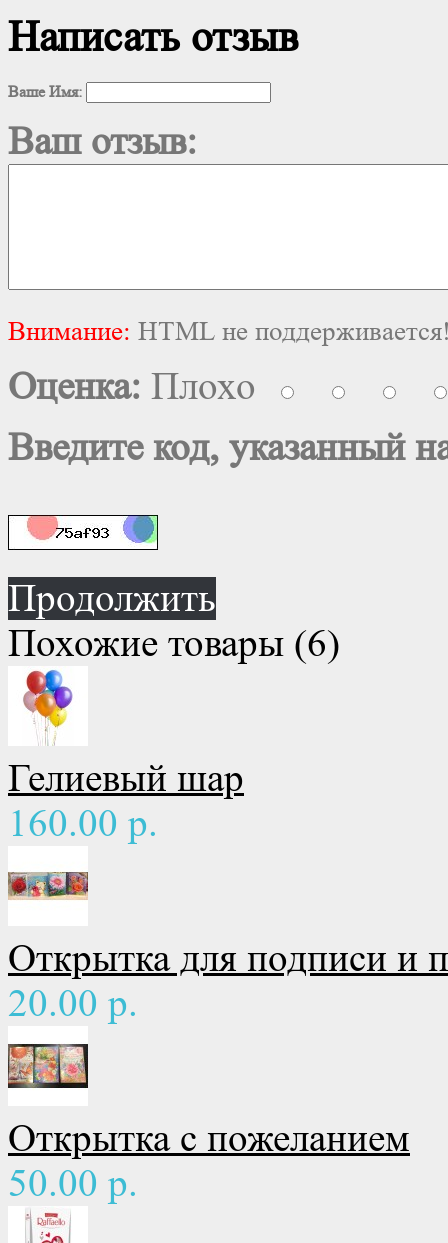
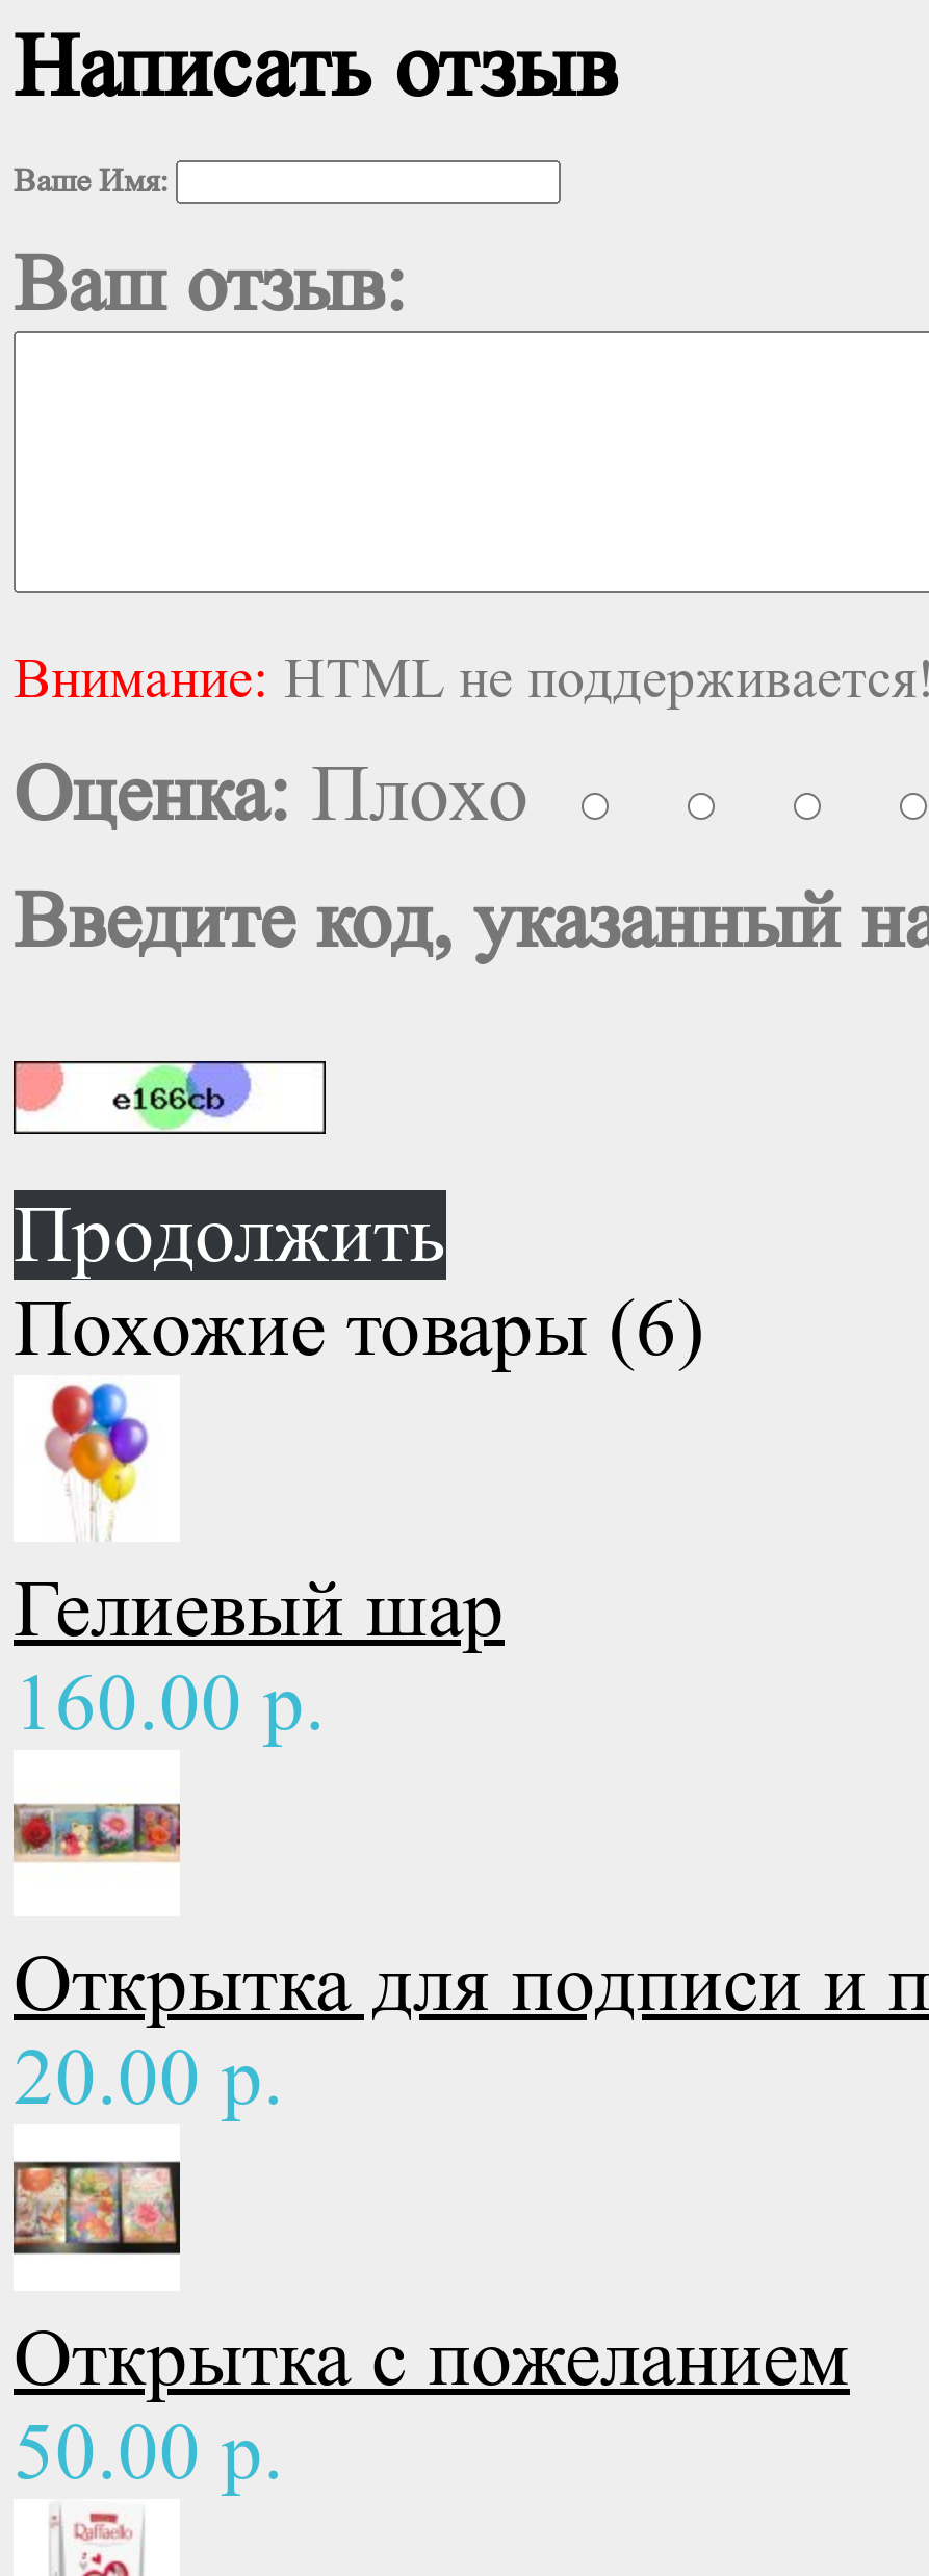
- [image]
+ [image]
